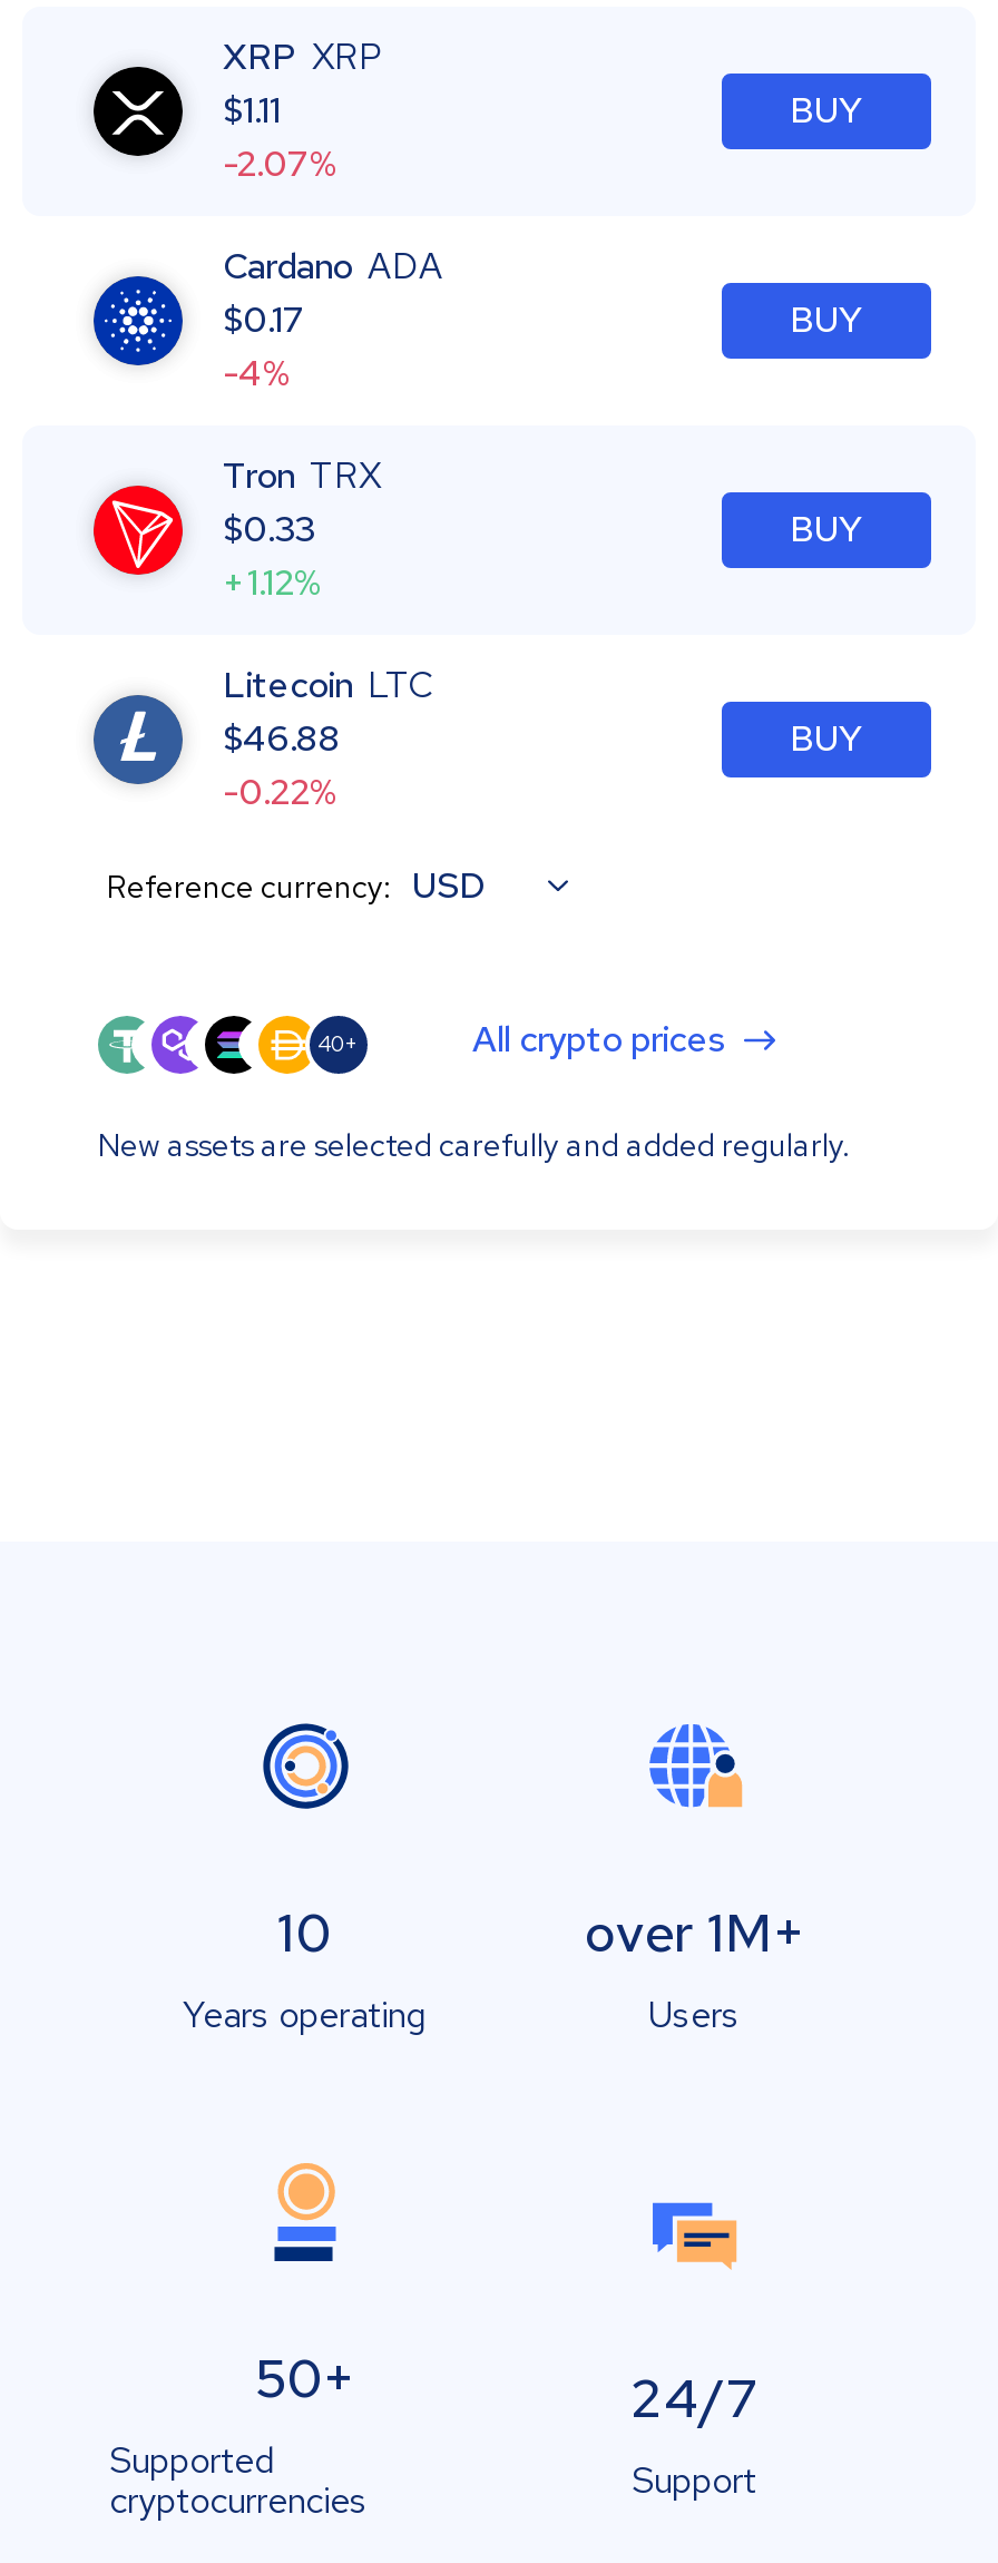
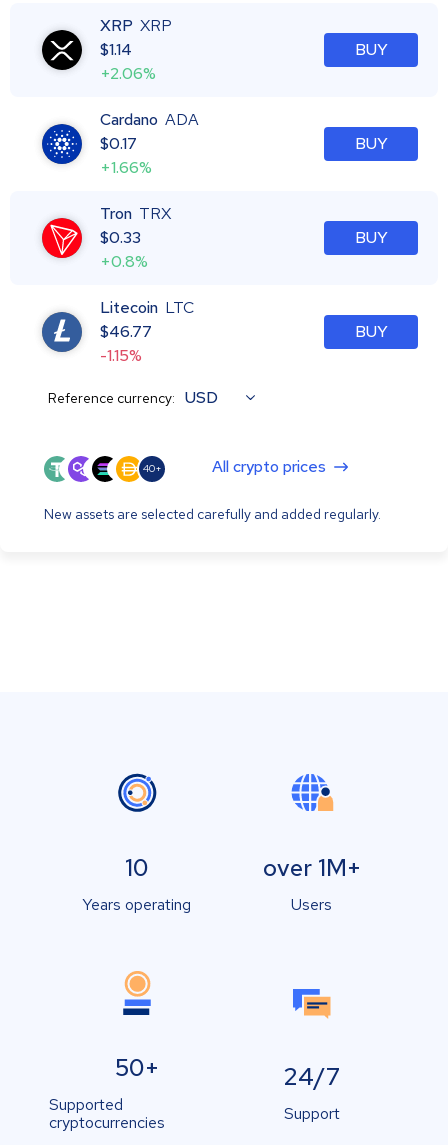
- $1.11
+ $1.14

- -2.07%
+ +2.06%

- -4%
+ +1.66%

- +1.12%
+ +0.8%

- $46.88
+ $46.77

- -0.22%
+ -1.15%
